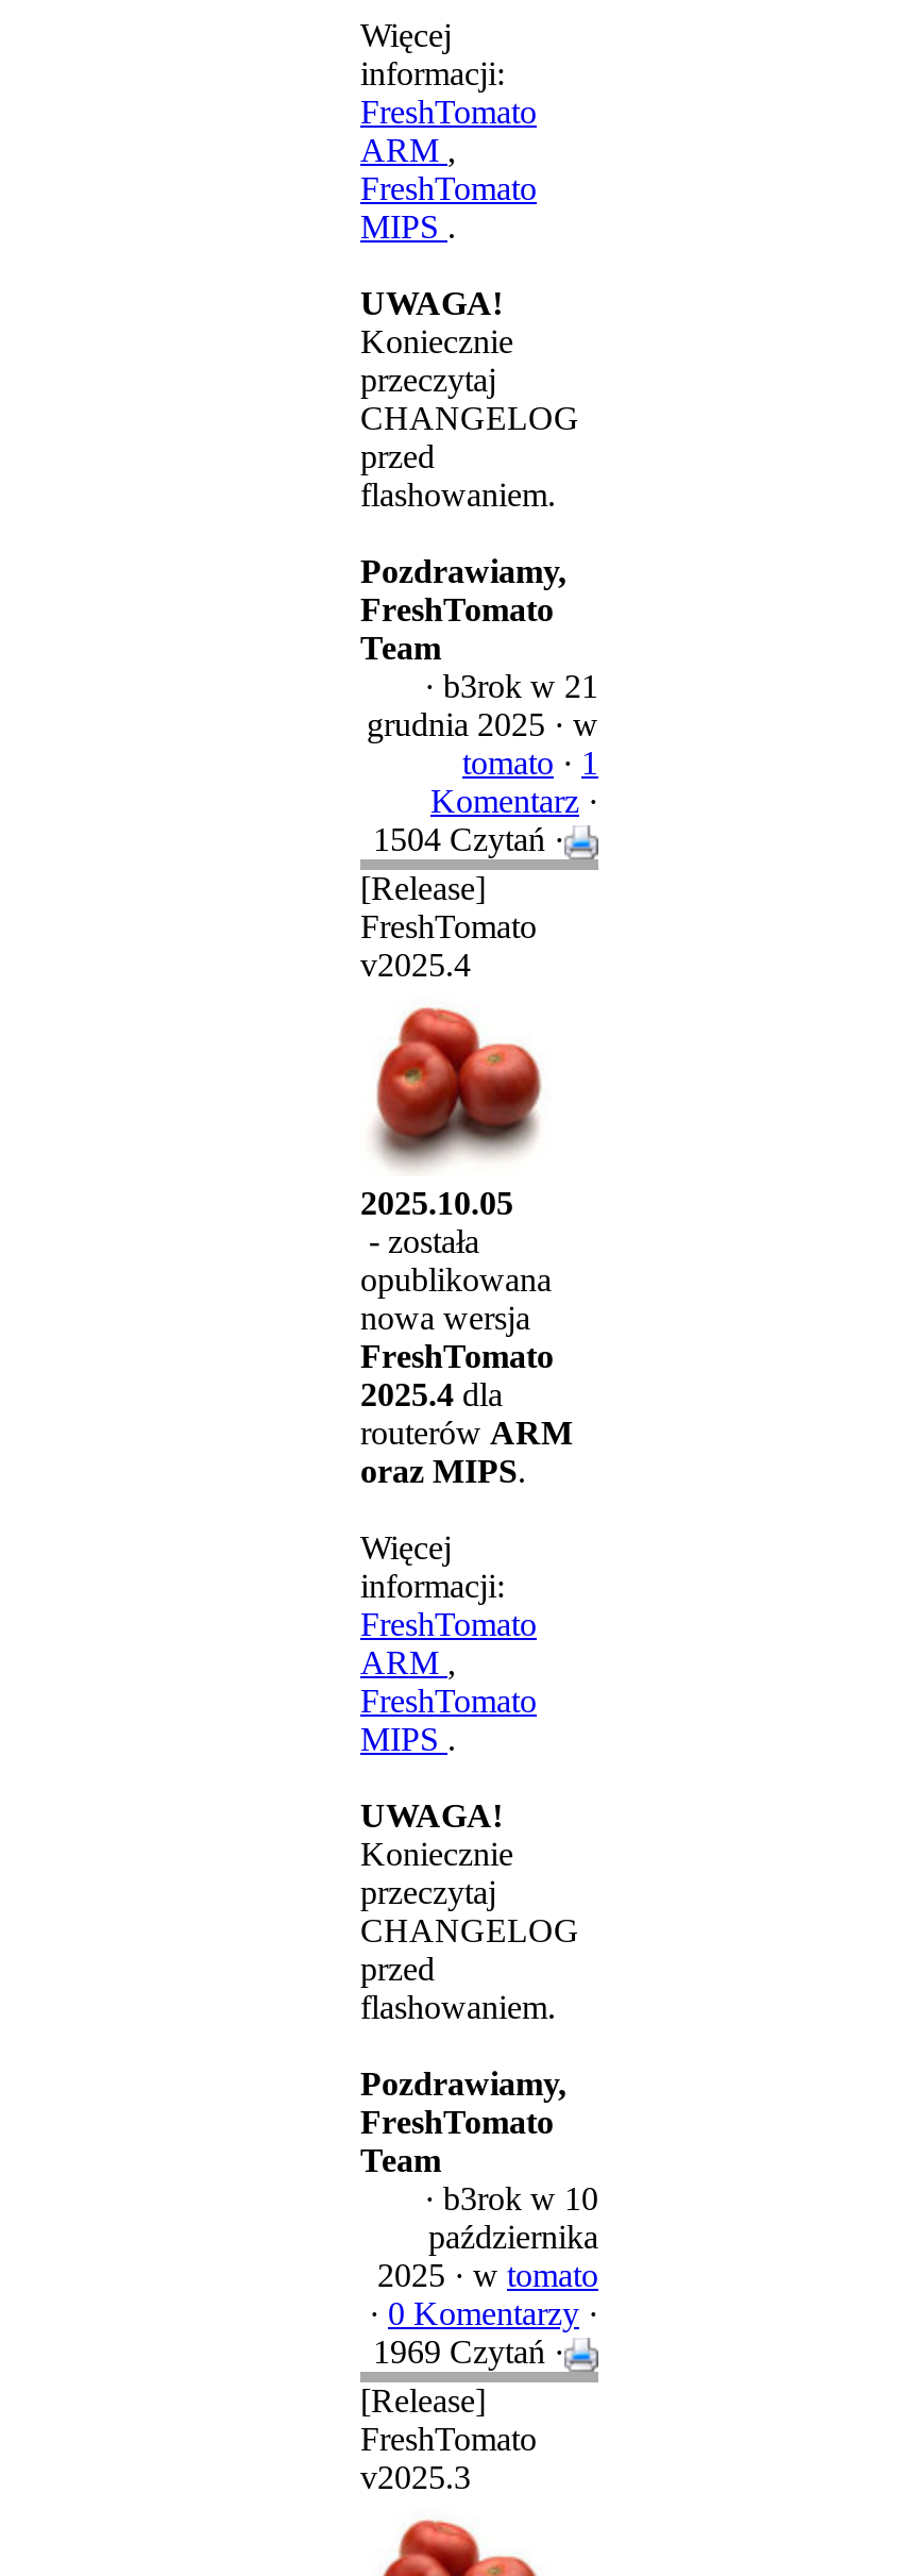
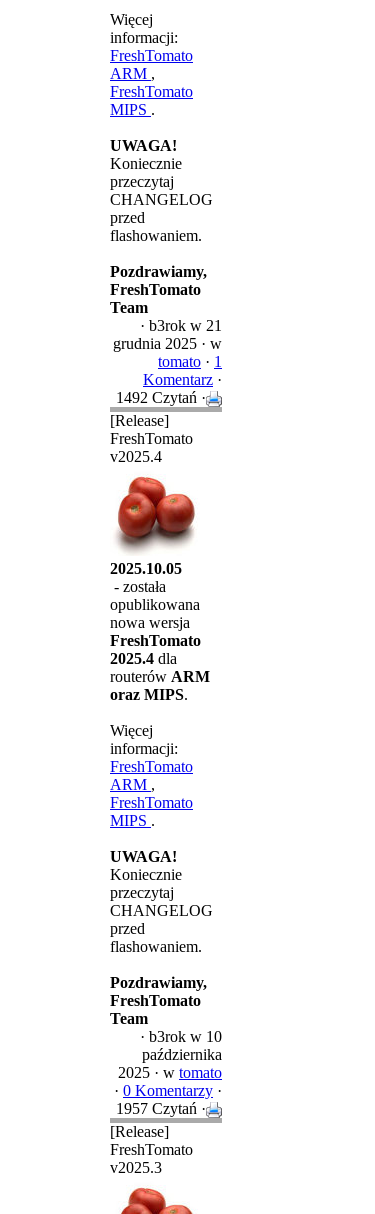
- 1504 Czytań ·
+ 1492 Czytań ·

- 1969 Czytań ·
+ 1957 Czytań ·
